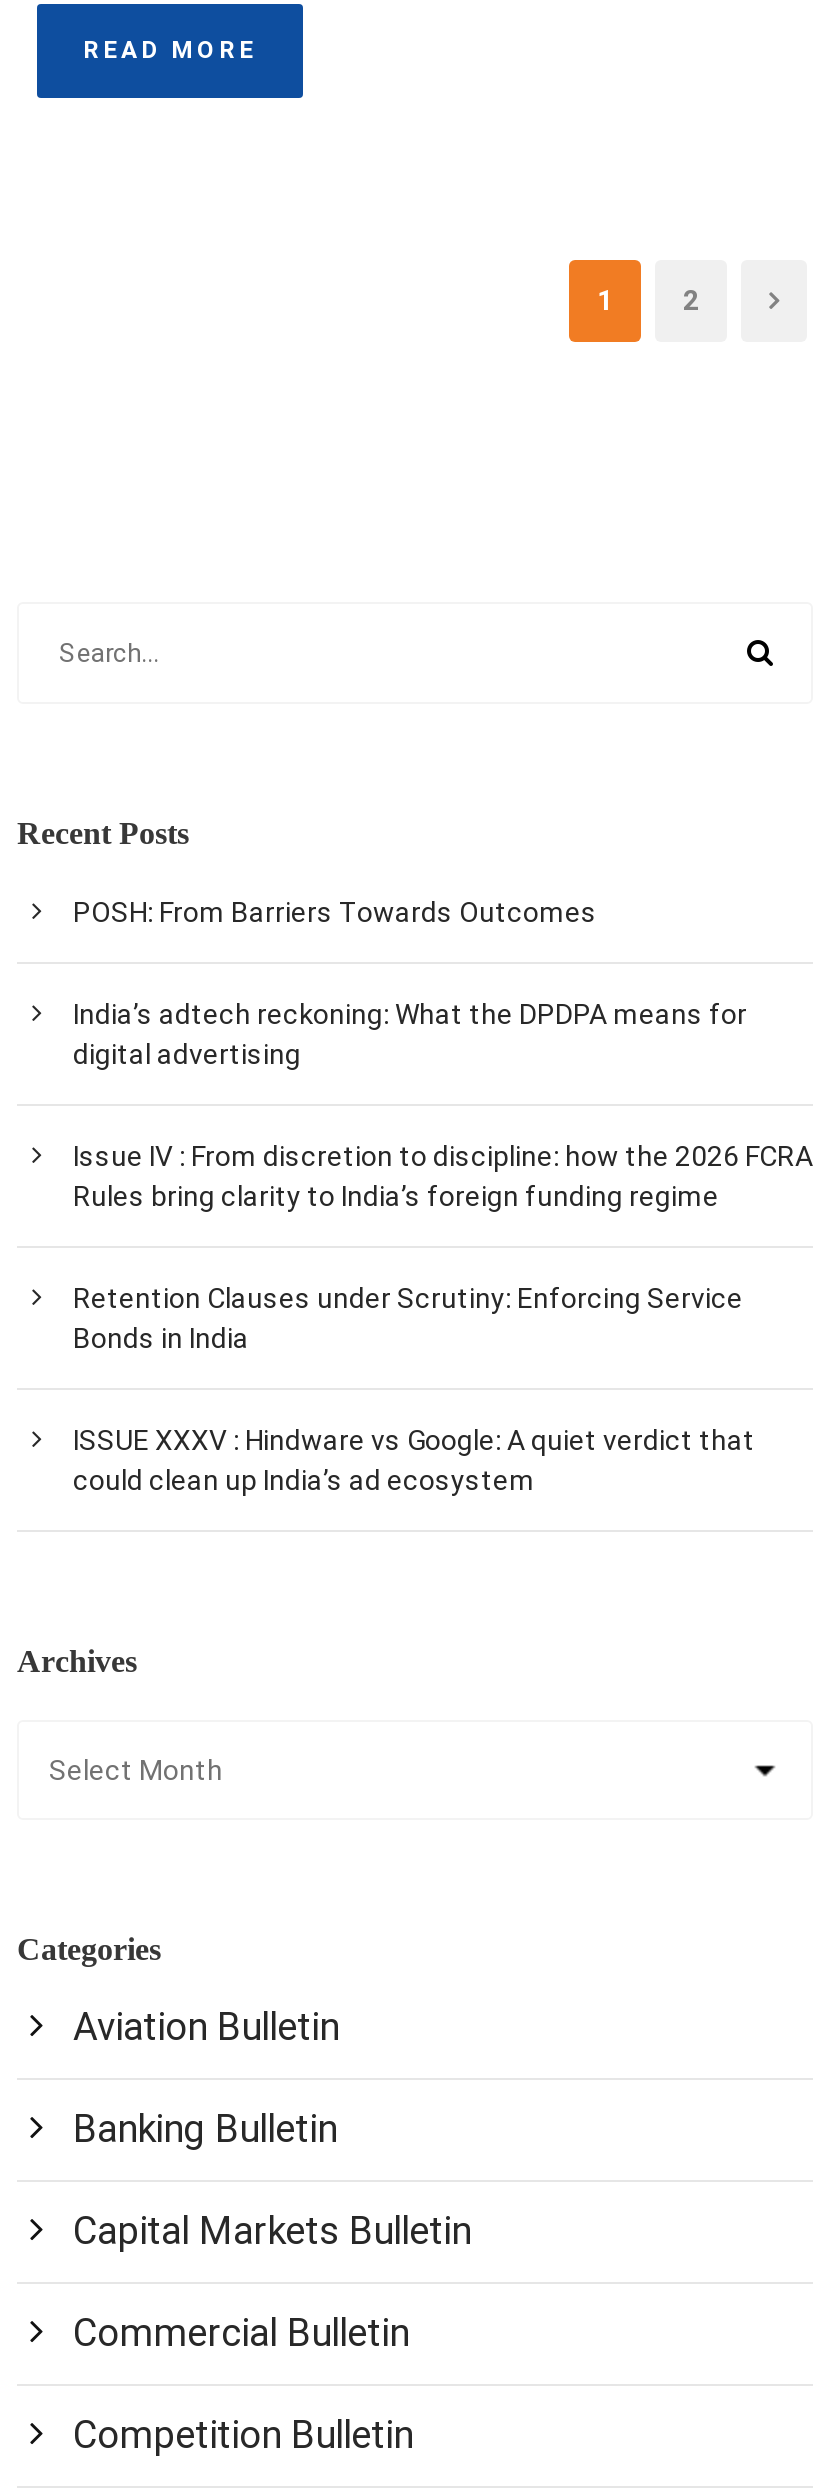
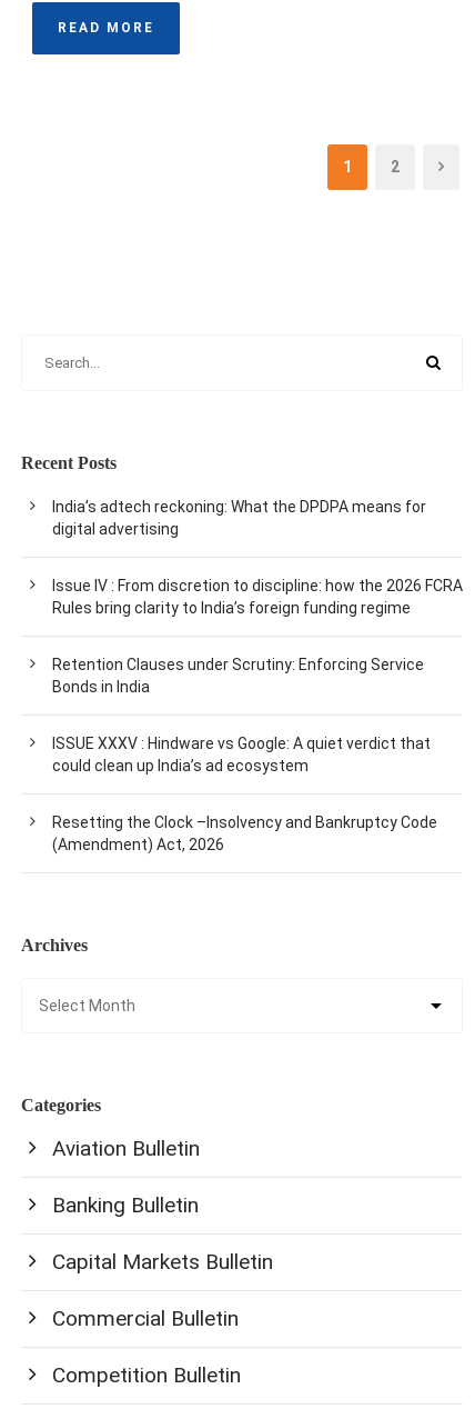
- POSH: From Barriers Towards Outcomes

moved up: India’s adtech reckoning: What the DPDPA means for | digital advertising | Issue IV : From discretion to discipline: how the 2026 FCRA | Rules bring clarity to India’s foreign funding regime | Retention Clauses under Scrutiny: Enforcing Service | Bonds in India | ISSUE XXXV : Hindware vs Google: A quiet verdict that | could clean up India’s ad ecosystem

+ Resetting the Clock –Insolvency and Bankruptcy Code
+ (Amendment) Act, 2026
